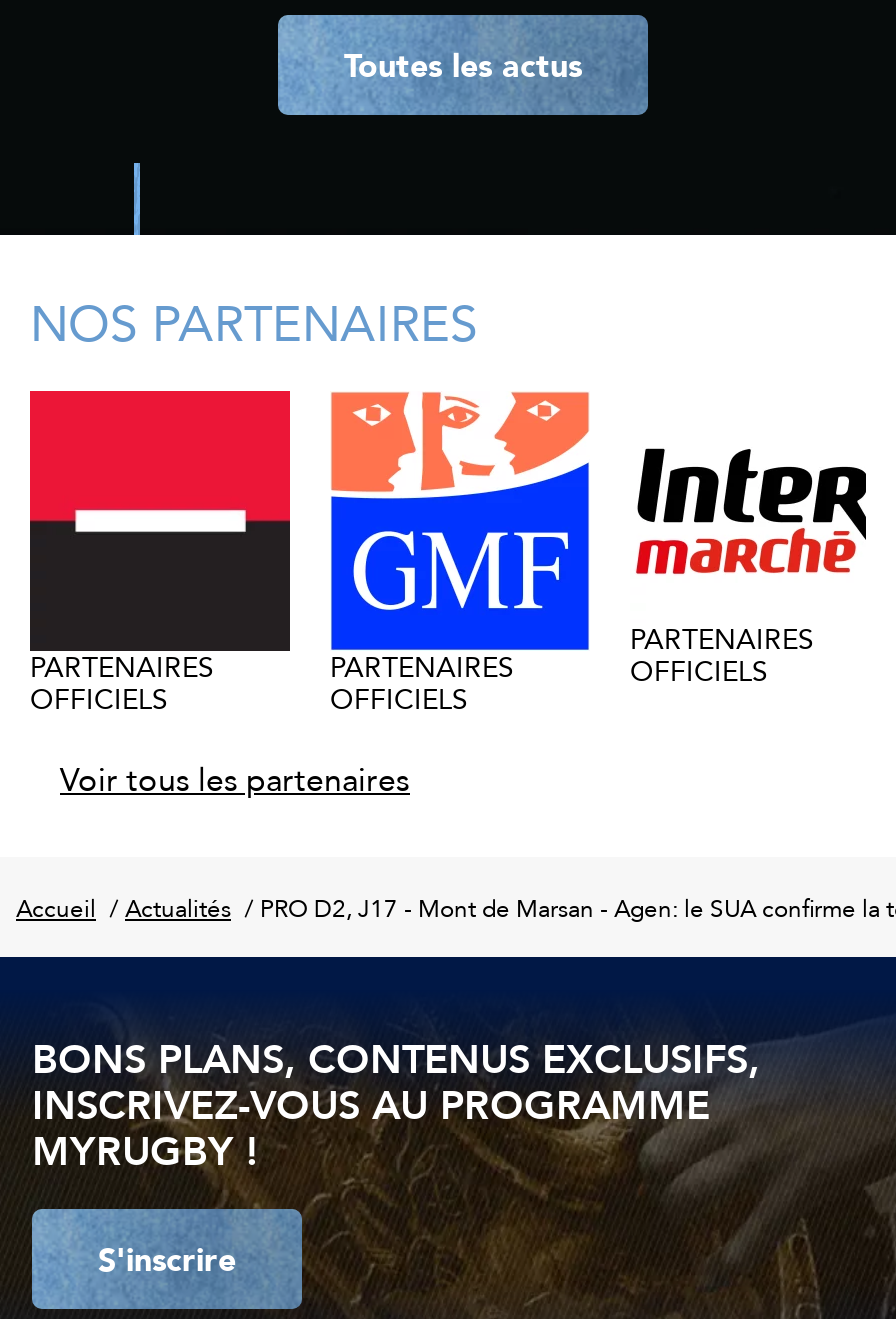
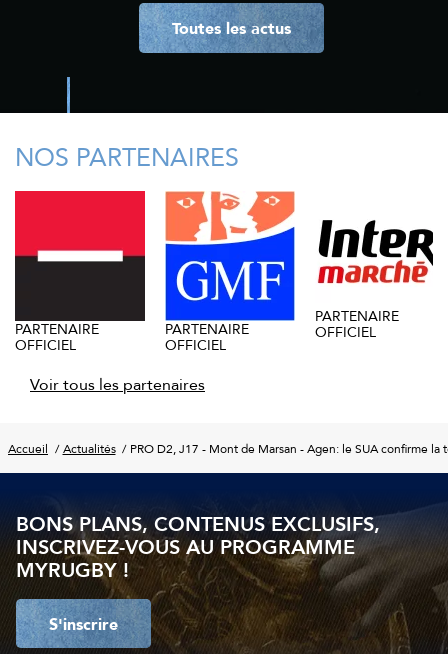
- PARTENAIRES
- OFFICIELS
+ PARTENAIRE
+ OFFICIEL

- PARTENAIRES
- OFFICIELS
+ PARTENAIRE
+ OFFICIEL

- PARTENAIRES
- OFFICIELS
+ PARTENAIRE
+ OFFICIEL
